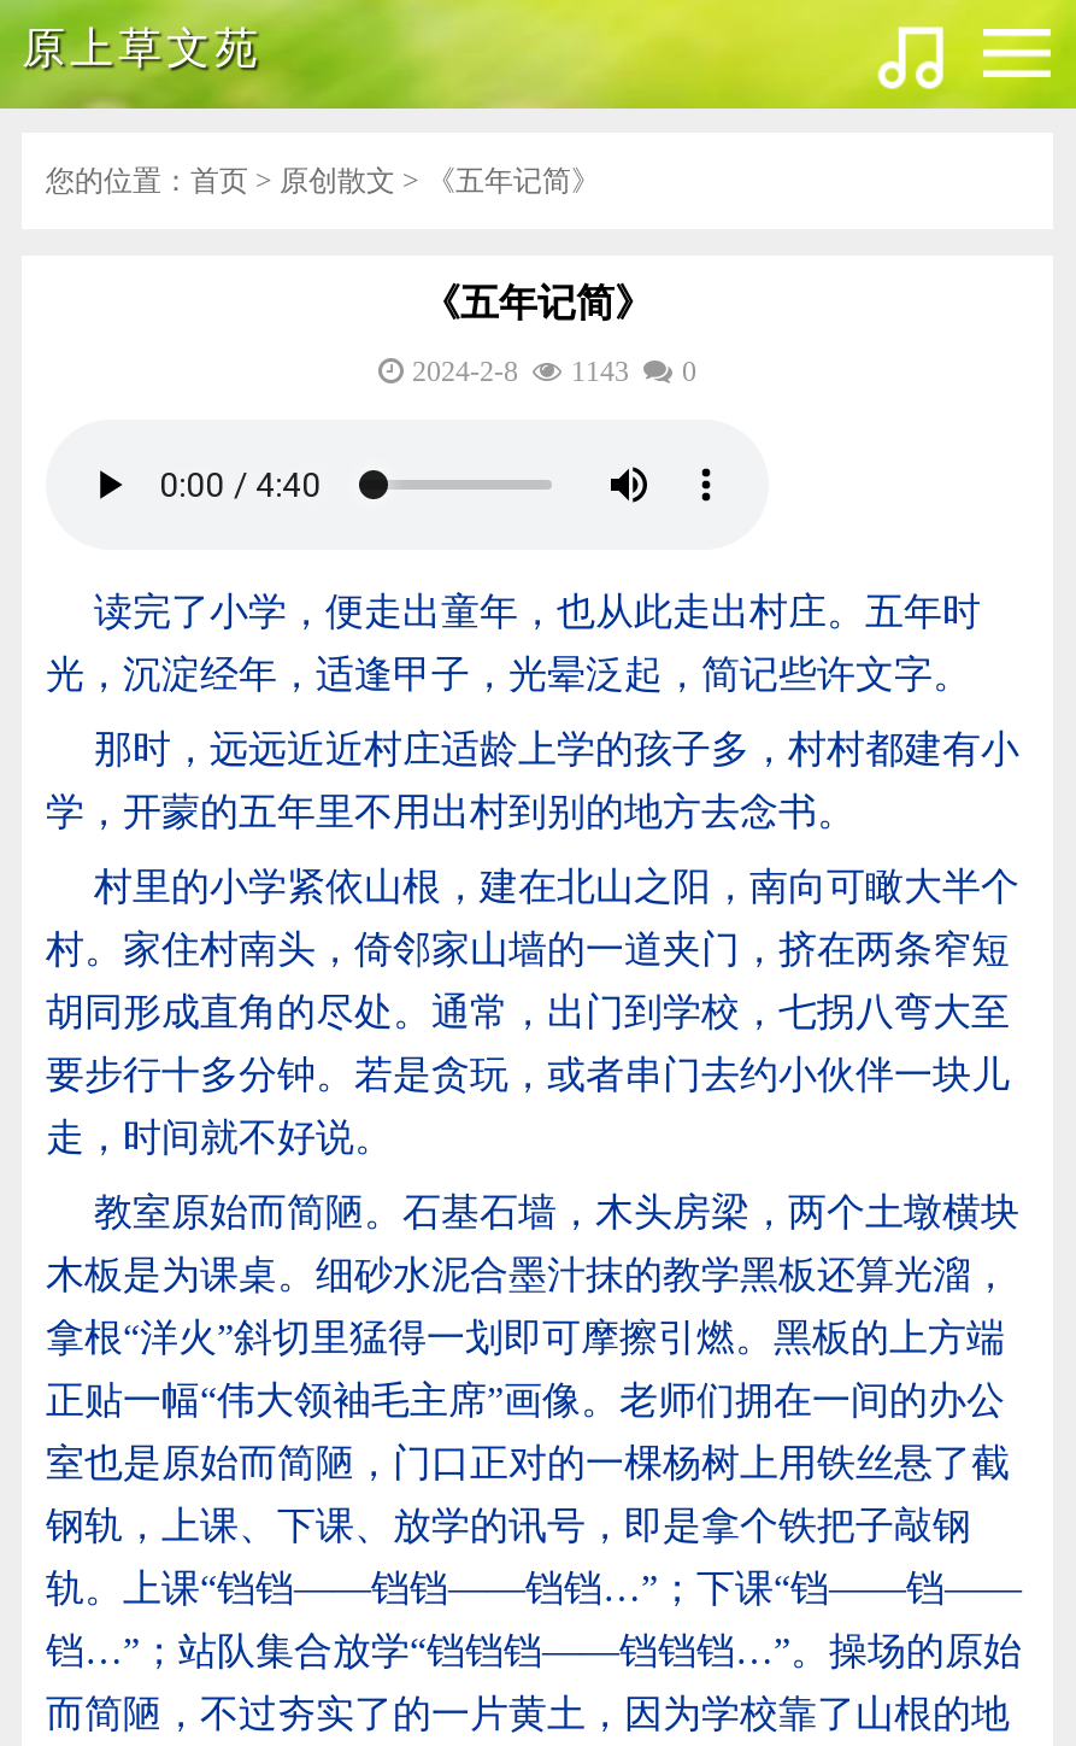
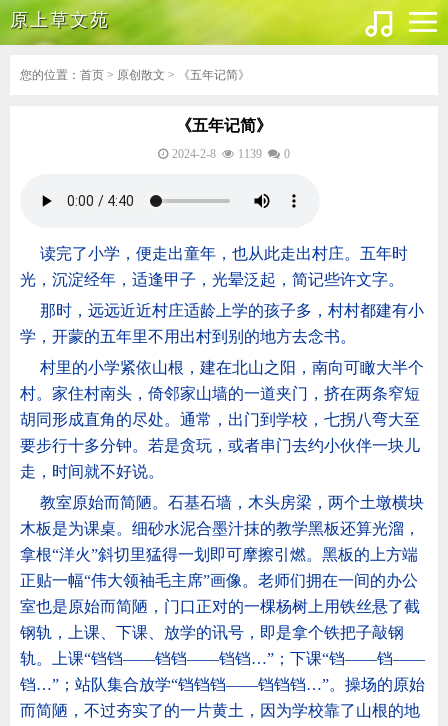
- 2024-2-8 1143 0
+ 2024-2-8 1139 0
